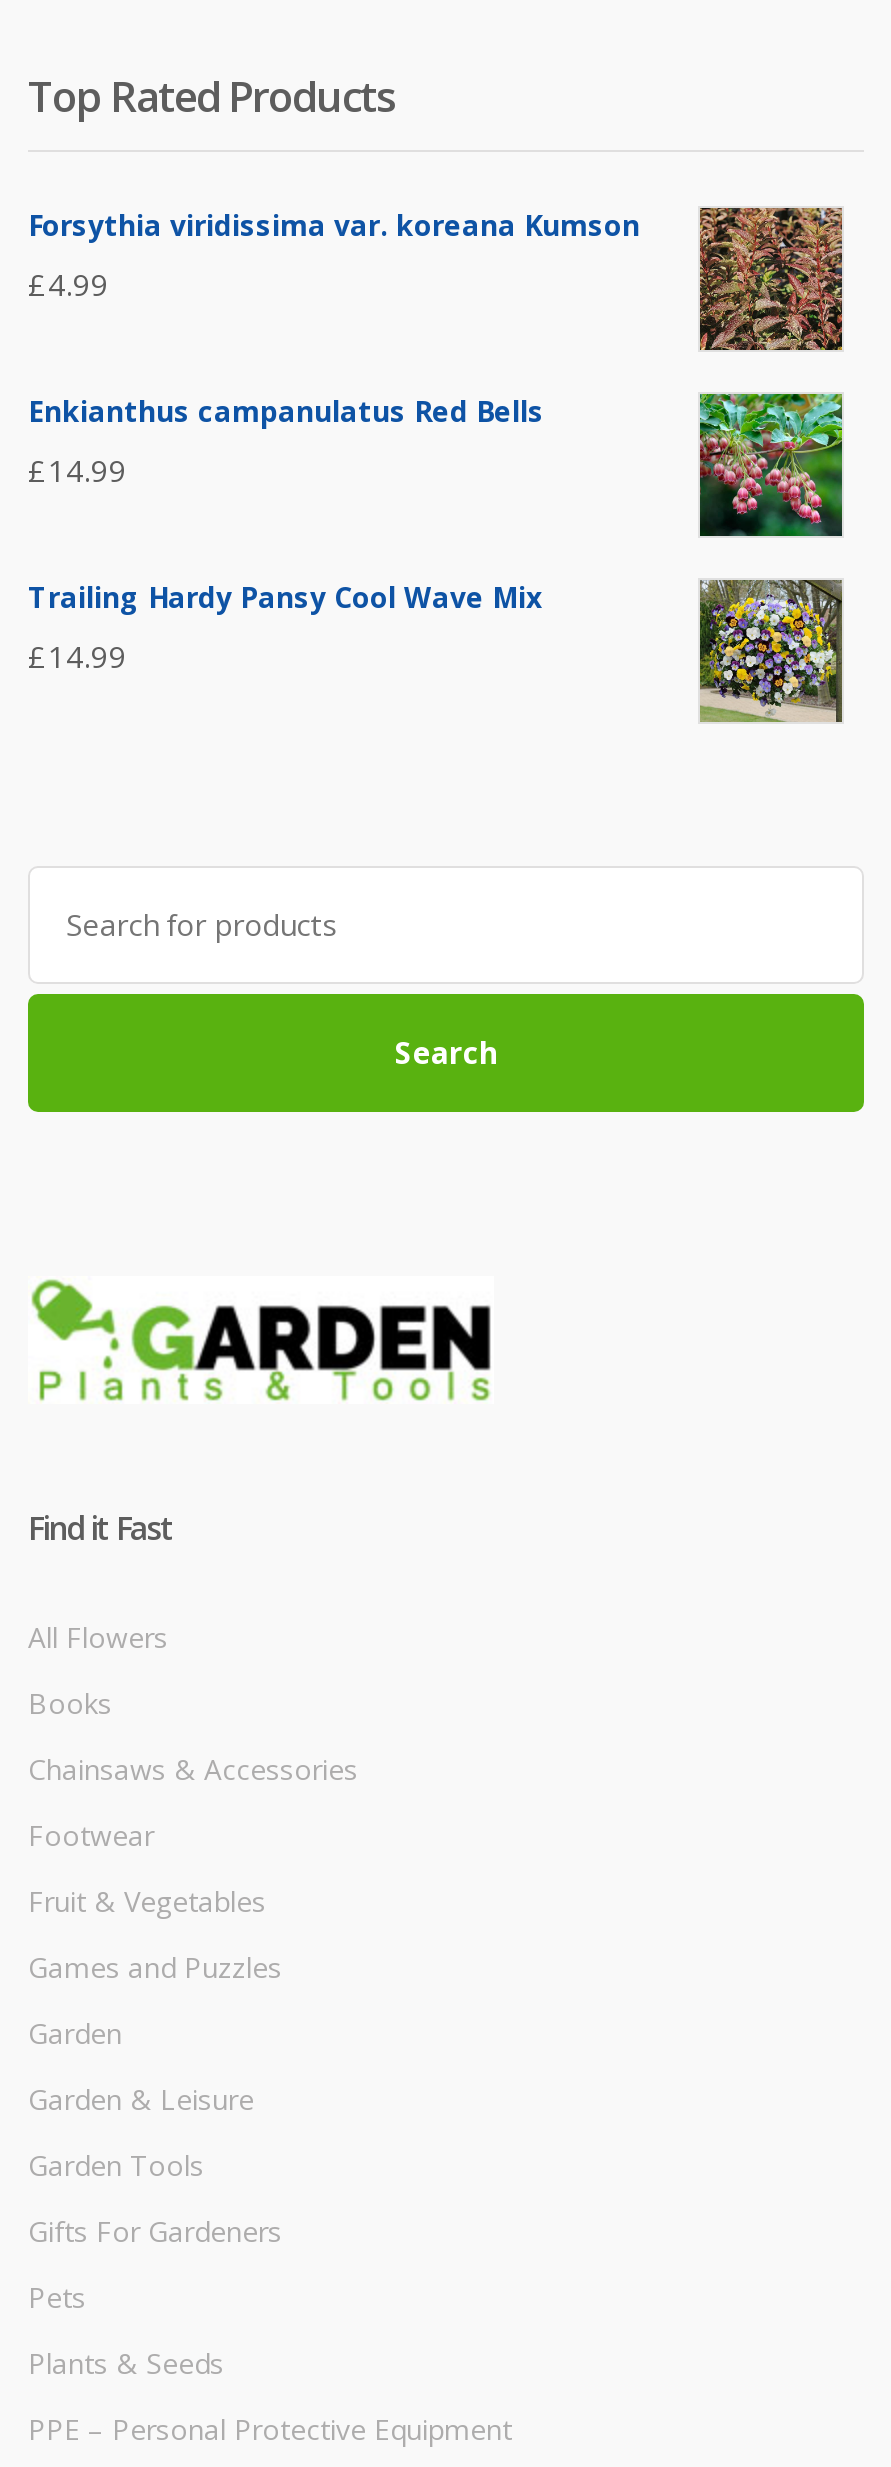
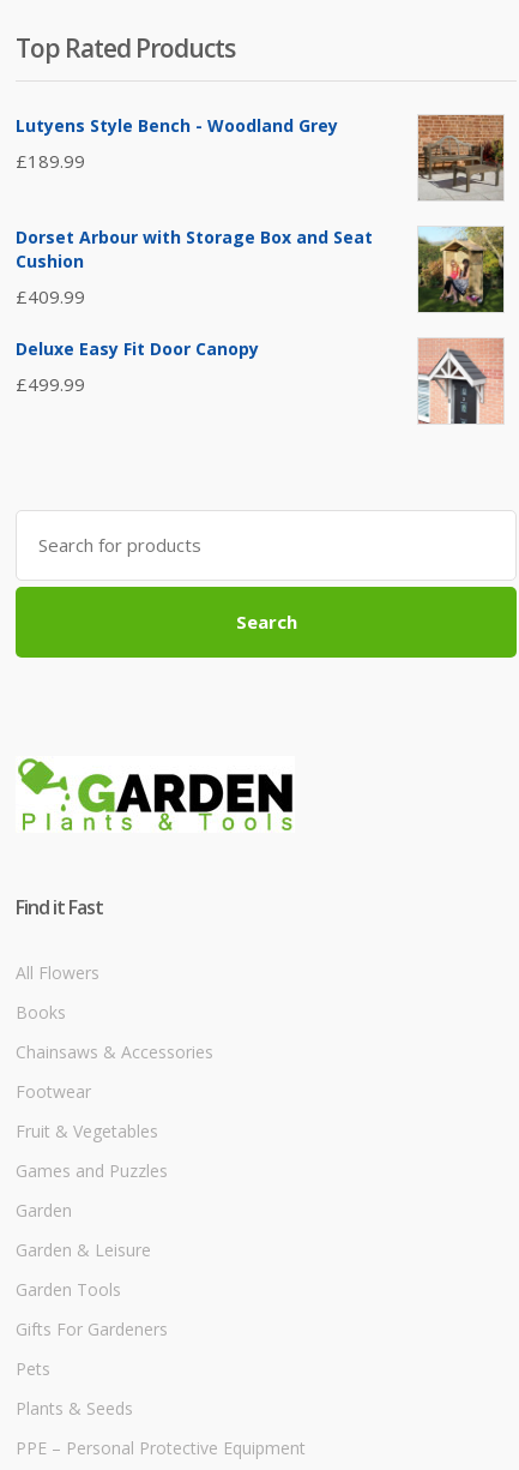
- Forsythia viridissima var. koreana Kumson
+ Lutyens Style Bench - Woodland Grey

- [image]
+ [image]

- £4.99
+ £189.99

- Enkianthus campanulatus Red Bells
+ Dorset Arbour with Storage Box and Seat
+ Cushion

- [image]
+ [image]

- £14.99
+ £409.99

- Trailing Hardy Pansy Cool Wave Mix
+ Deluxe Easy Fit Door Canopy

- [image]
+ [image]

- £14.99
+ £499.99
